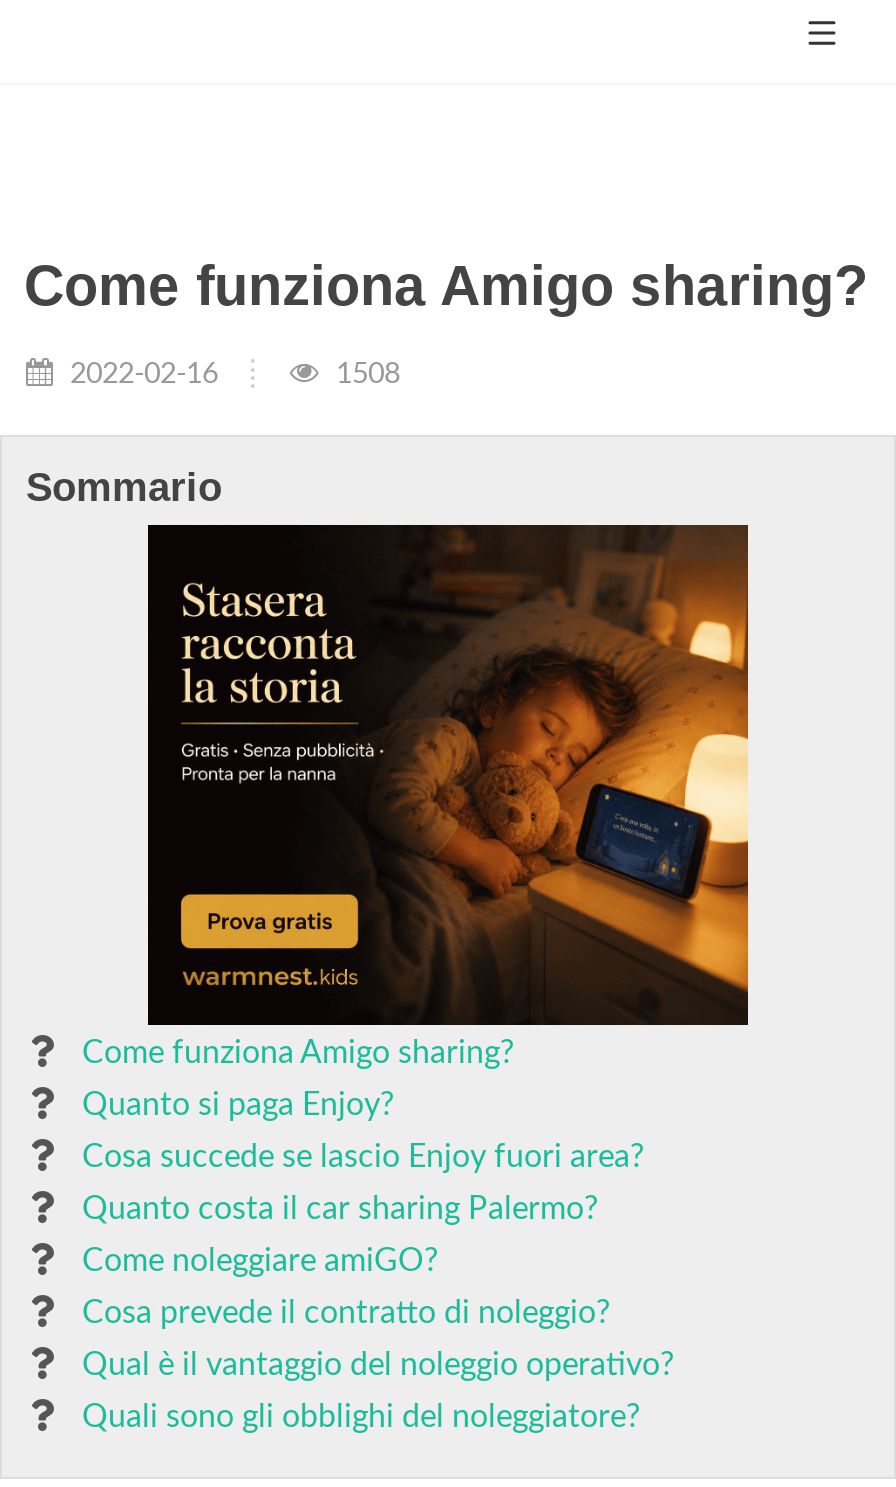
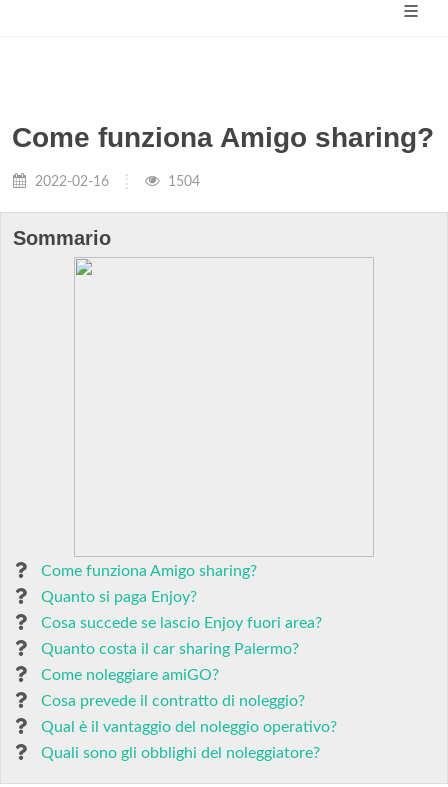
- 1508
+ 1504

- [image]
